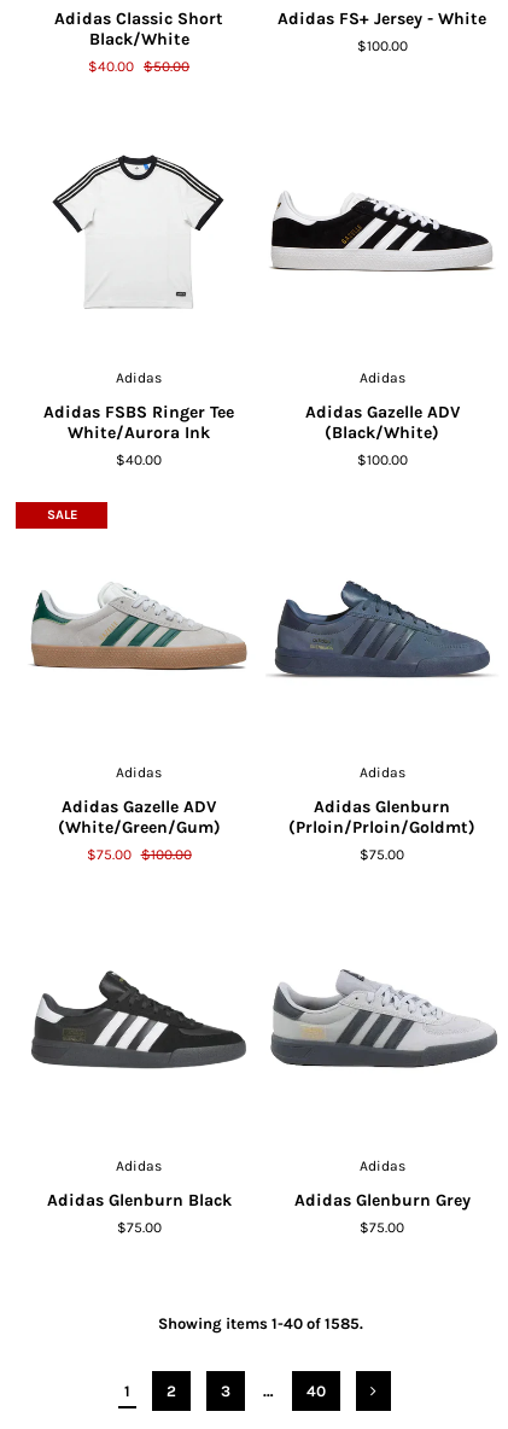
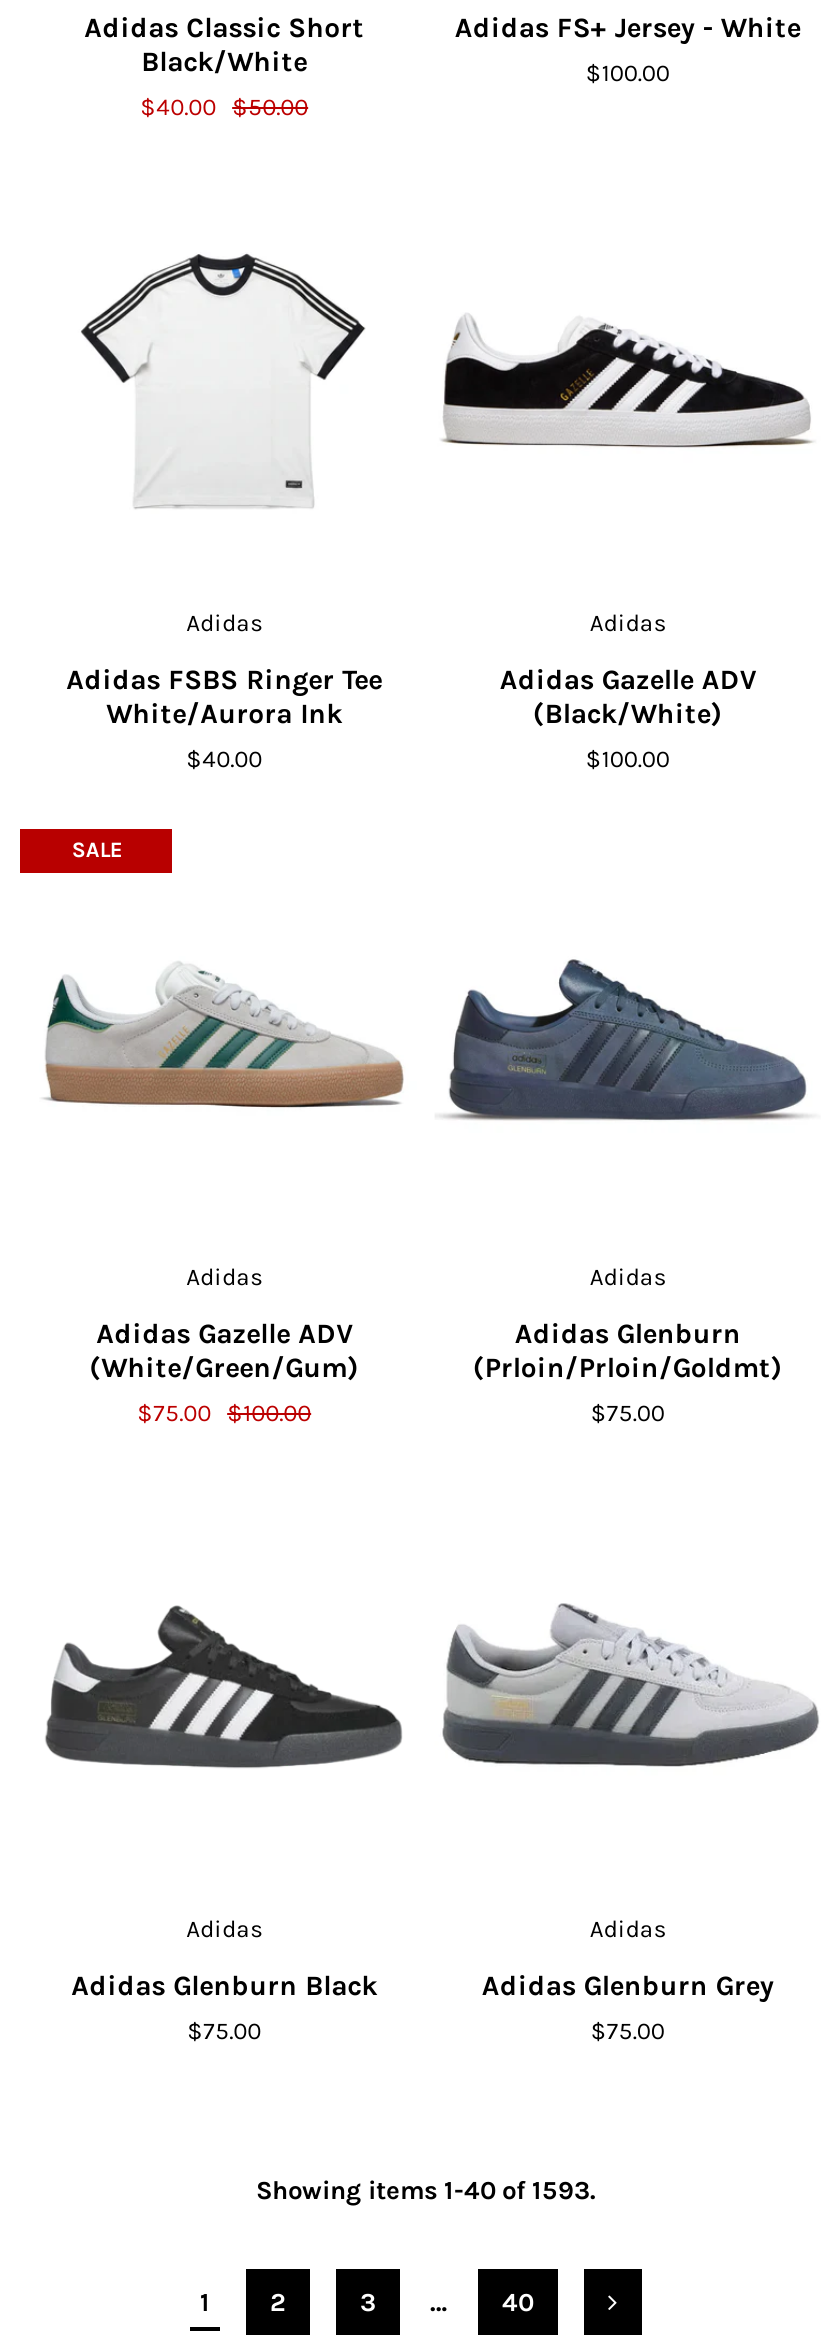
- Showing items 1-40 of 1585.
+ Showing items 1-40 of 1593.
